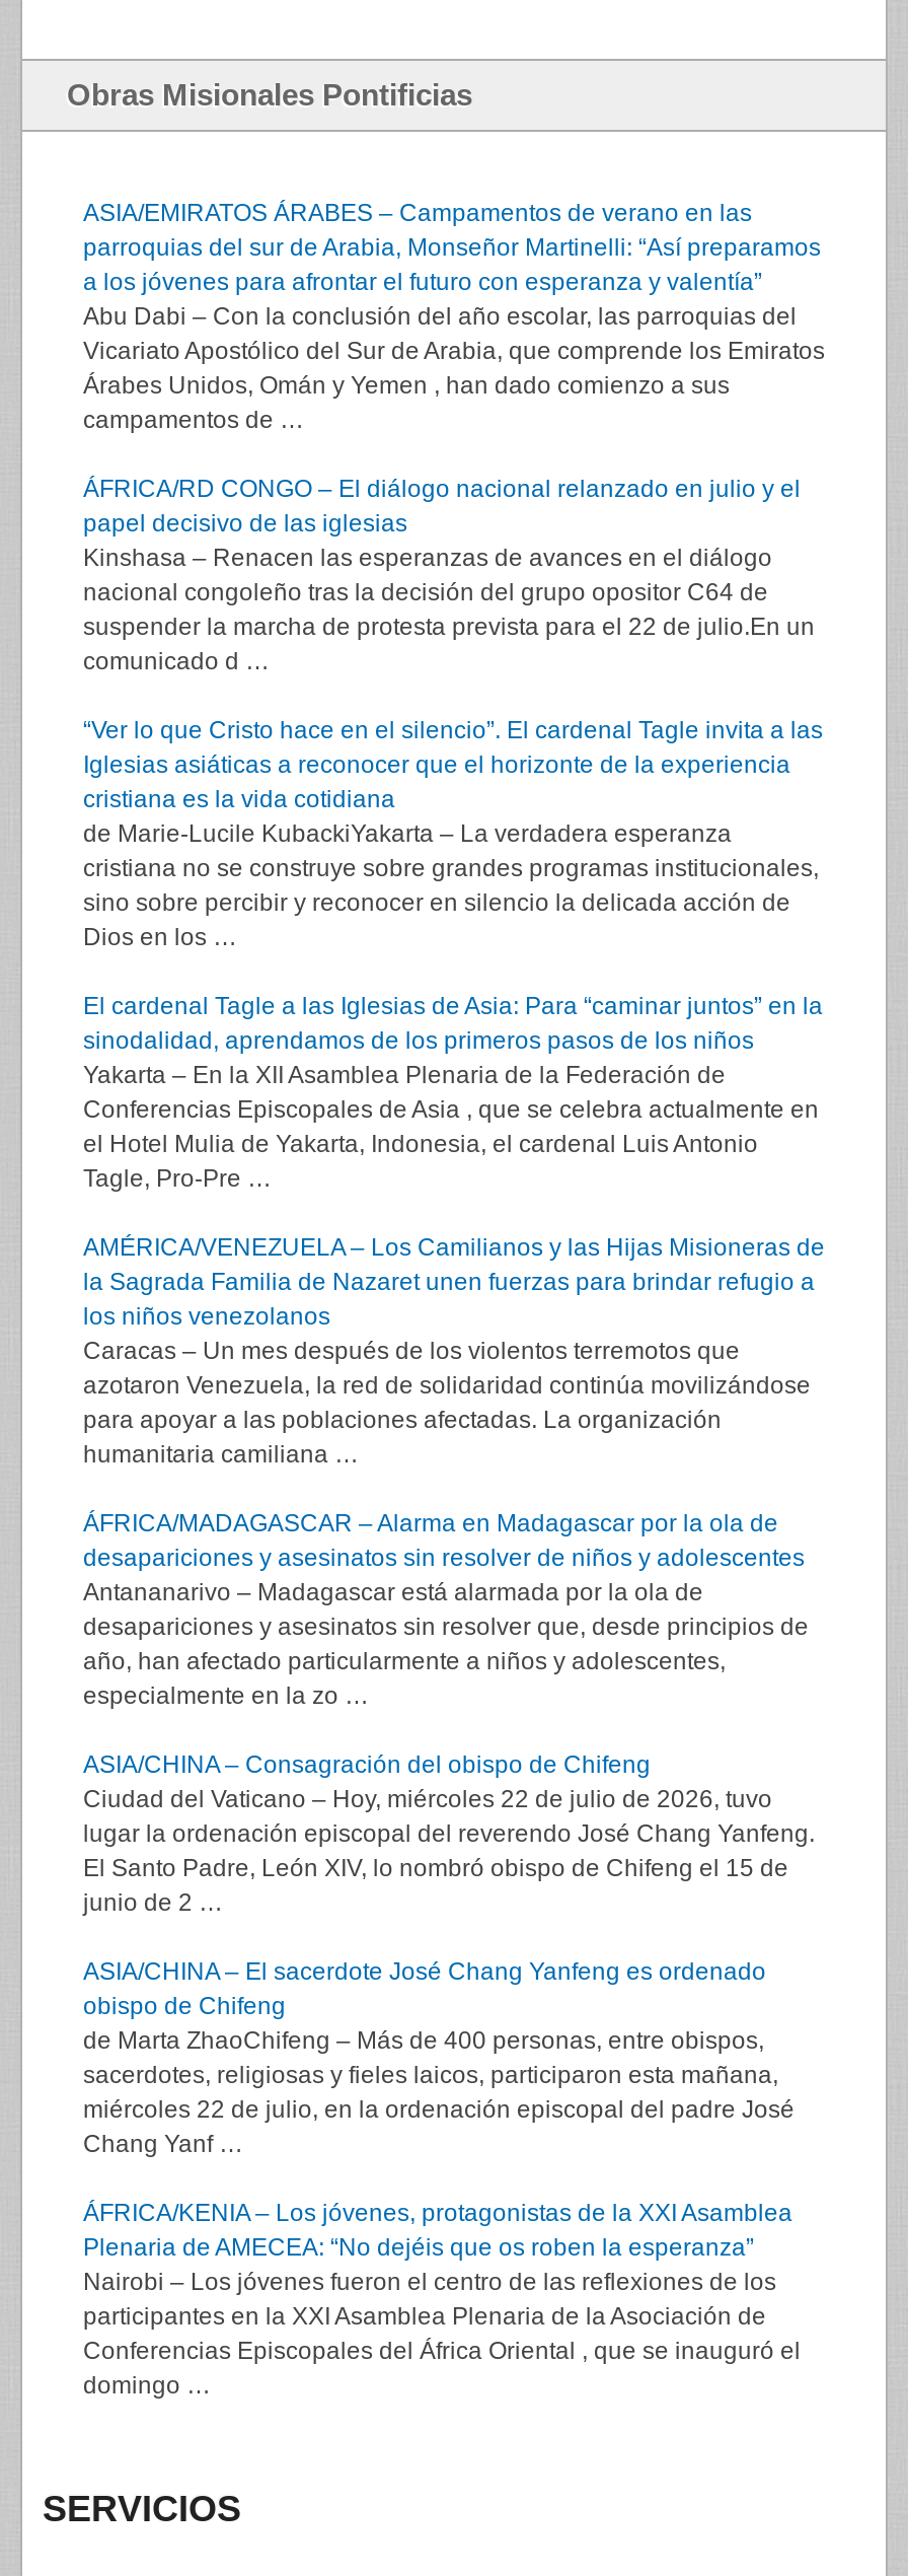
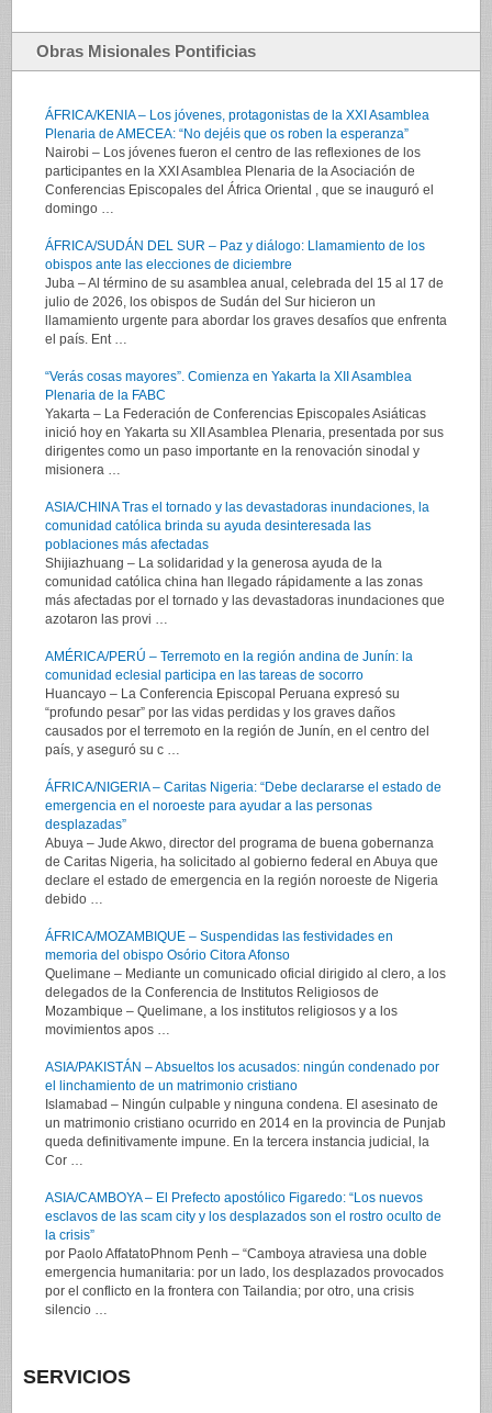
- ASIA/EMIRATOS ÁRABES – Campamentos de verano en las
- parroquias del sur de Arabia, Monseñor Martinelli: “Así preparamos
- a los jóvenes para afrontar el futuro con esperanza y valentía”
- Abu Dabi – Con la conclusión del año escolar, las parroquias del
- Vicariato Apostólico del Sur de Arabia, que comprende los Emiratos
- Árabes Unidos, Omán y Yemen , han dado comienzo a sus
- campamentos de …
- ÁFRICA/RD CONGO – El diálogo nacional relanzado en julio y el
- papel decisivo de las iglesias
- Kinshasa – Renacen las esperanzas de avances en el diálogo
- nacional congoleño tras la decisión del grupo opositor C64 de
- suspender la marcha de protesta prevista para el 22 de julio.En un
- comunicado d …
- “Ver lo que Cristo hace en el silencio”. El cardenal Tagle invita a las
- Iglesias asiáticas a reconocer que el horizonte de la experiencia
- cristiana es la vida cotidiana
- de Marie-Lucile KubackiYakarta – La verdadera esperanza
- cristiana no se construye sobre grandes programas institucionales,
- sino sobre percibir y reconocer en silencio la delicada acción de
- Dios en los …
- El cardenal Tagle a las Iglesias de Asia: Para “caminar juntos” en la
- sinodalidad, aprendamos de los primeros pasos de los niños
- Yakarta – En la XII Asamblea Plenaria de la Federación de
- Conferencias Episcopales de Asia , que se celebra actualmente en
- el Hotel Mulia de Yakarta, Indonesia, el cardenal Luis Antonio
- Tagle, Pro-Pre …
- AMÉRICA/VENEZUELA – Los Camilianos y las Hijas Misioneras de
- la Sagrada Familia de Nazaret unen fuerzas para brindar refugio a
- los niños venezolanos
- Caracas – Un mes después de los violentos terremotos que
- azotaron Venezuela, la red de solidaridad continúa movilizándose
- para apoyar a las poblaciones afectadas. La organización
- humanitaria camiliana …
- ÁFRICA/MADAGASCAR – Alarma en Madagascar por la ola de
- desapariciones y asesinatos sin resolver de niños y adolescentes
- Antananarivo – Madagascar está alarmada por la ola de
- desapariciones y asesinatos sin resolver que, desde principios de
- año, han afectado particularmente a niños y adolescentes,
- especialmente en la zo …
- ASIA/CHINA – Consagración del obispo de Chifeng
- Ciudad del Vaticano – Hoy, miércoles 22 de julio de 2026, tuvo
- lugar la ordenación episcopal del reverendo José Chang Yanfeng.
- El Santo Padre, León XIV, lo nombró obispo de Chifeng el 15 de
- junio de 2 …
- ASIA/CHINA – El sacerdote José Chang Yanfeng es ordenado
- obispo de Chifeng
- de Marta ZhaoChifeng – Más de 400 personas, entre obispos,
- sacerdotes, religiosas y fieles laicos, participaron esta mañana,
- miércoles 22 de julio, en la ordenación episcopal del padre José
- Chang Yanf …

moved up: ÁFRICA/KENIA – Los jóvenes, protagonistas de la XXI Asamblea | Plenaria de AMECEA: “No dejéis que os roben la esperanza” | Nairobi – Los jóvenes fueron el centro de las reflexiones de los | participantes en la XXI Asamblea Plenaria de la Asociación de | Conferencias Episcopales del África Oriental , que se inauguró el | domingo …

+ ÁFRICA/SUDÁN DEL SUR – Paz y diálogo: Llamamiento de los
+ obispos ante las elecciones de diciembre
+ Juba – Al término de su asamblea anual, celebrada del 15 al 17 de
+ julio de 2026, los obispos de Sudán del Sur hicieron un
+ llamamiento urgente para abordar los graves desafíos que enfrenta
+ el país. Ent …
+ “Verás cosas mayores”. Comienza en Yakarta la XII Asamblea
+ Plenaria de la FABC
+ Yakarta – La Federación de Conferencias Episcopales Asiáticas
+ inició hoy en Yakarta su XII Asamblea Plenaria, presentada por sus
+ dirigentes como un paso importante en la renovación sinodal y
+ misionera …
+ ASIA/CHINA Tras el tornado y las devastadoras inundaciones, la
+ comunidad católica brinda su ayuda desinteresada las
+ poblaciones más afectadas
+ Shijiazhuang – La solidaridad y la generosa ayuda de la
+ comunidad católica china han llegado rápidamente a las zonas
+ más afectadas por el tornado y las devastadoras inundaciones que
+ azotaron las provi …
+ AMÉRICA/PERÚ – Terremoto en la región andina de Junín: la
+ comunidad eclesial participa en las tareas de socorro
+ Huancayo – La Conferencia Episcopal Peruana expresó su
+ “profundo pesar” por las vidas perdidas y los graves daños
+ causados por el terremoto en la región de Junín, en el centro del
+ país, y aseguró su c …
+ ÁFRICA/NIGERIA – Caritas Nigeria: “Debe declararse el estado de
+ emergencia en el noroeste para ayudar a las personas
+ desplazadas”
+ Abuya – Jude Akwo, director del programa de buena gobernanza
+ de Caritas Nigeria, ha solicitado al gobierno federal en Abuya que
+ declare el estado de emergencia en la región noroeste de Nigeria
+ debido …
+ ÁFRICA/MOZAMBIQUE – Suspendidas las festividades en
+ memoria del obispo Osório Citora Afonso
+ Quelimane – Mediante un comunicado oficial dirigido al clero, a los
+ delegados de la Conferencia de Institutos Religiosos de
+ Mozambique – Quelimane, a los institutos religiosos y a los
+ movimientos apos …
+ ASIA/PAKISTÁN – Absueltos los acusados: ningún condenado por
+ el linchamiento de un matrimonio cristiano
+ Islamabad – Ningún culpable y ninguna condena. El asesinato de
+ un matrimonio cristiano ocurrido en 2014 en la provincia de Punjab
+ queda definitivamente impune. En la tercera instancia judicial, la
+ Cor …
+ ASIA/CAMBOYA – El Prefecto apostólico Figaredo: “Los nuevos
+ esclavos de las scam city y los desplazados son el rostro oculto de
+ la crisis”
+ por Paolo AffatatoPhnom Penh – “Camboya atraviesa una doble
+ emergencia humanitaria: por un lado, los desplazados provocados
+ por el conflicto en la frontera con Tailandia; por otro, una crisis
+ silencio …
